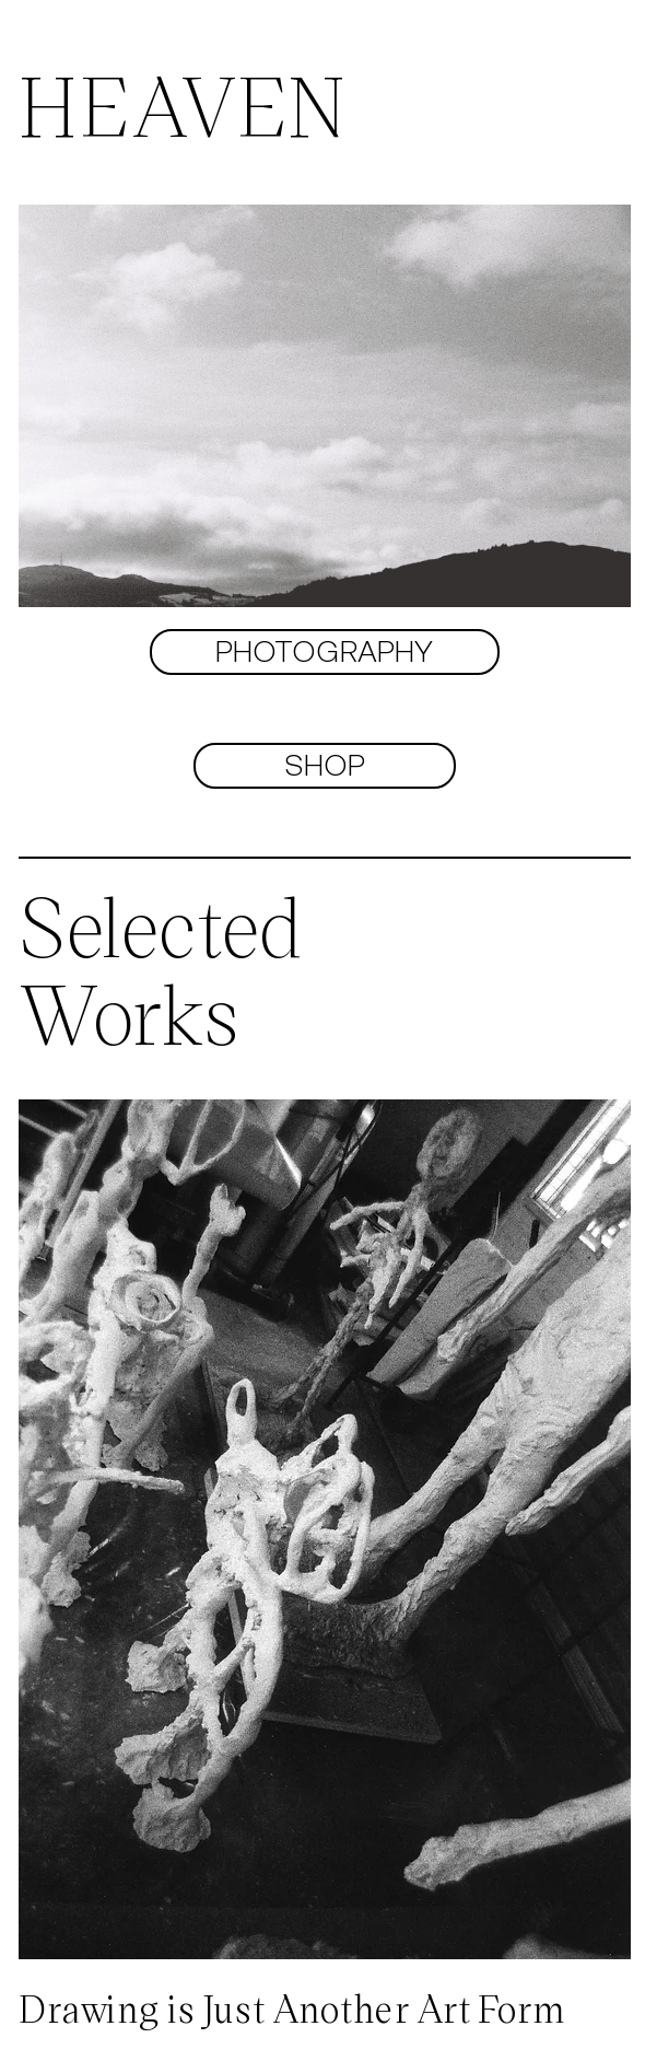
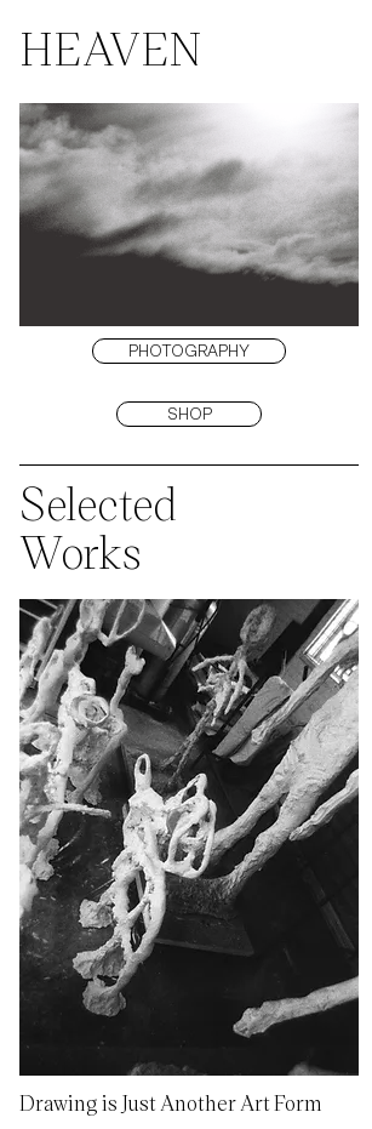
- [image]
+ [image]
